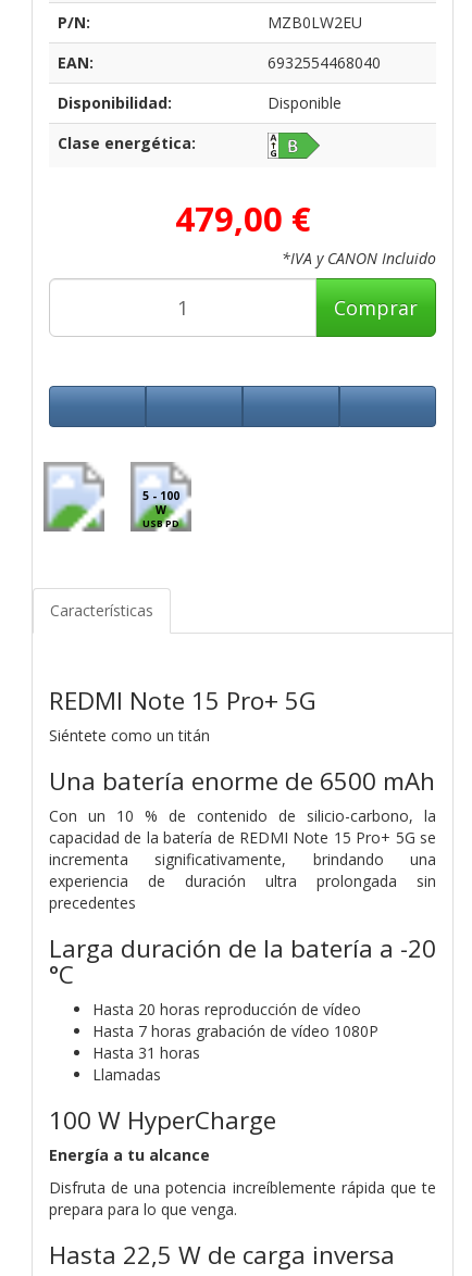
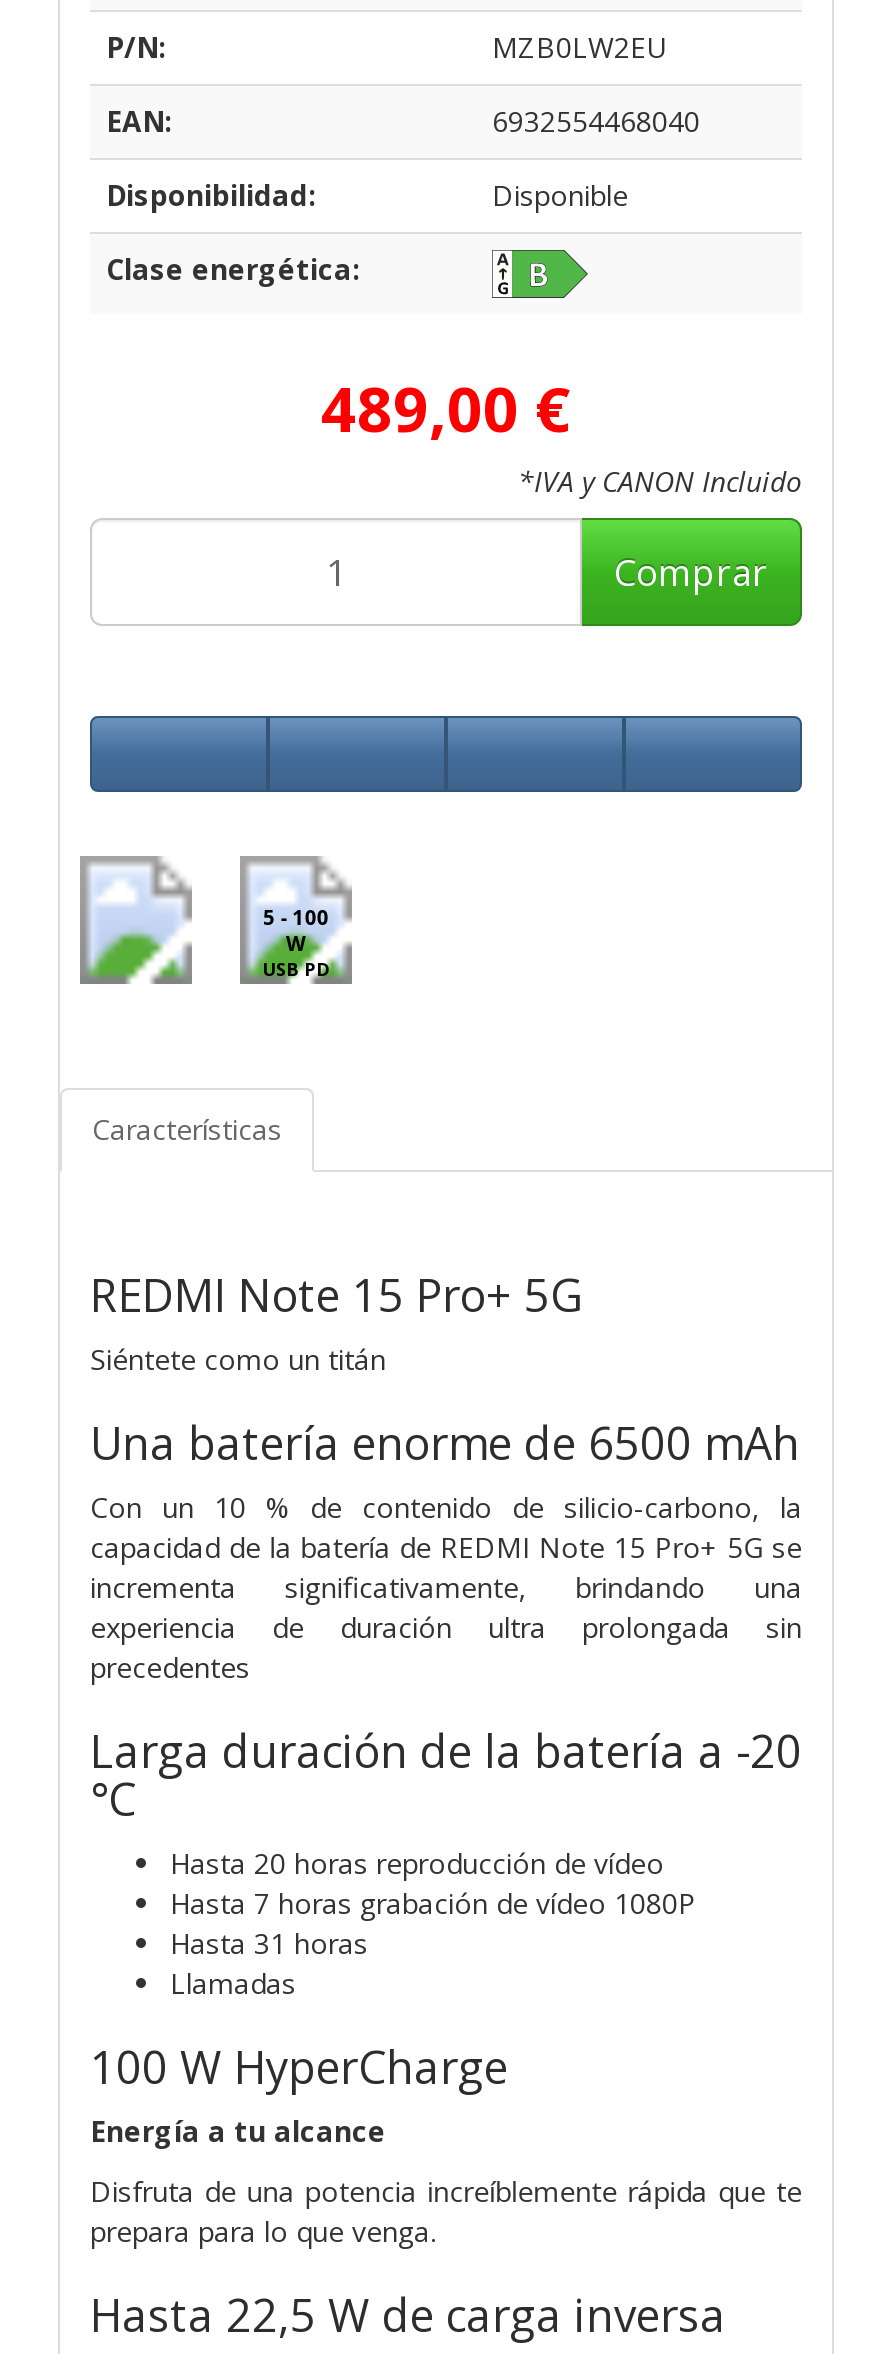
- 479,00 €
+ 489,00 €
